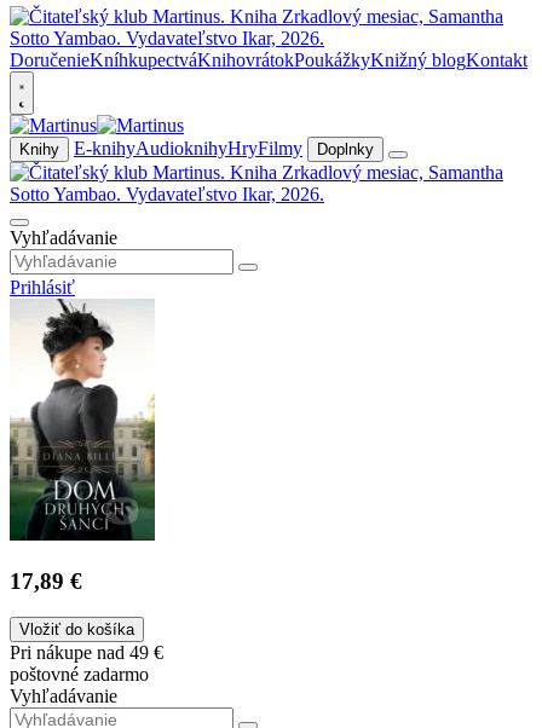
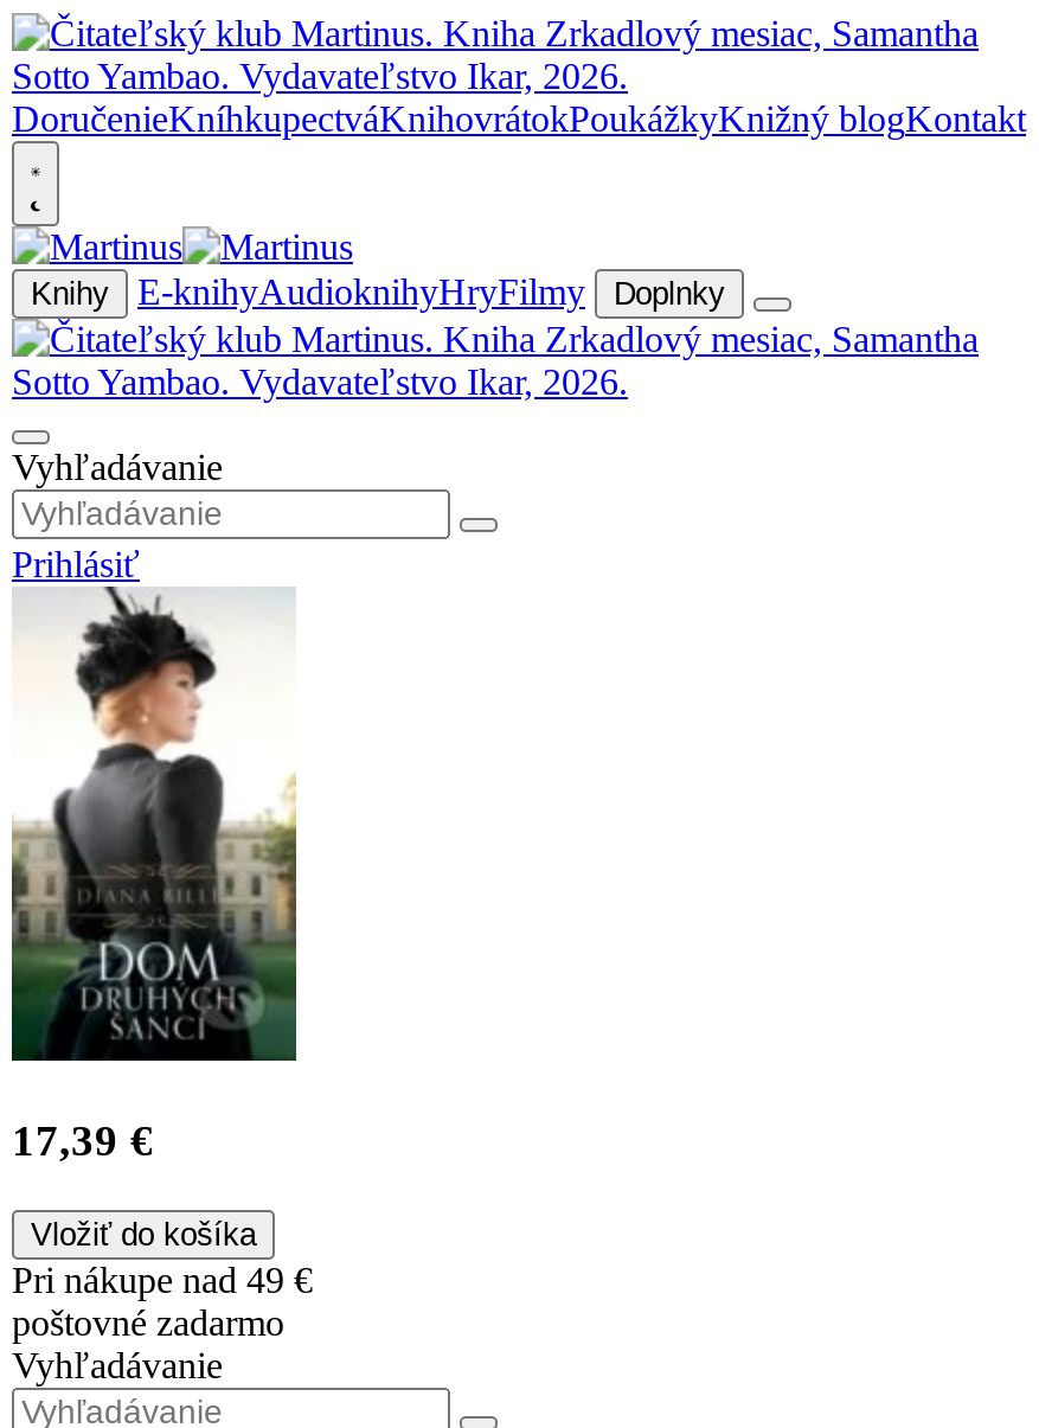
- 17,89 €
+ 17,39 €
